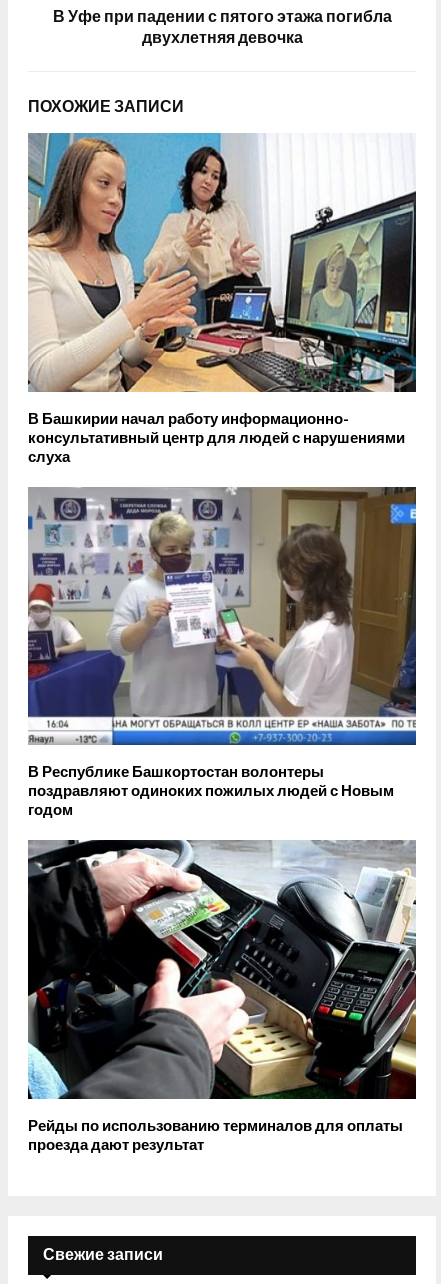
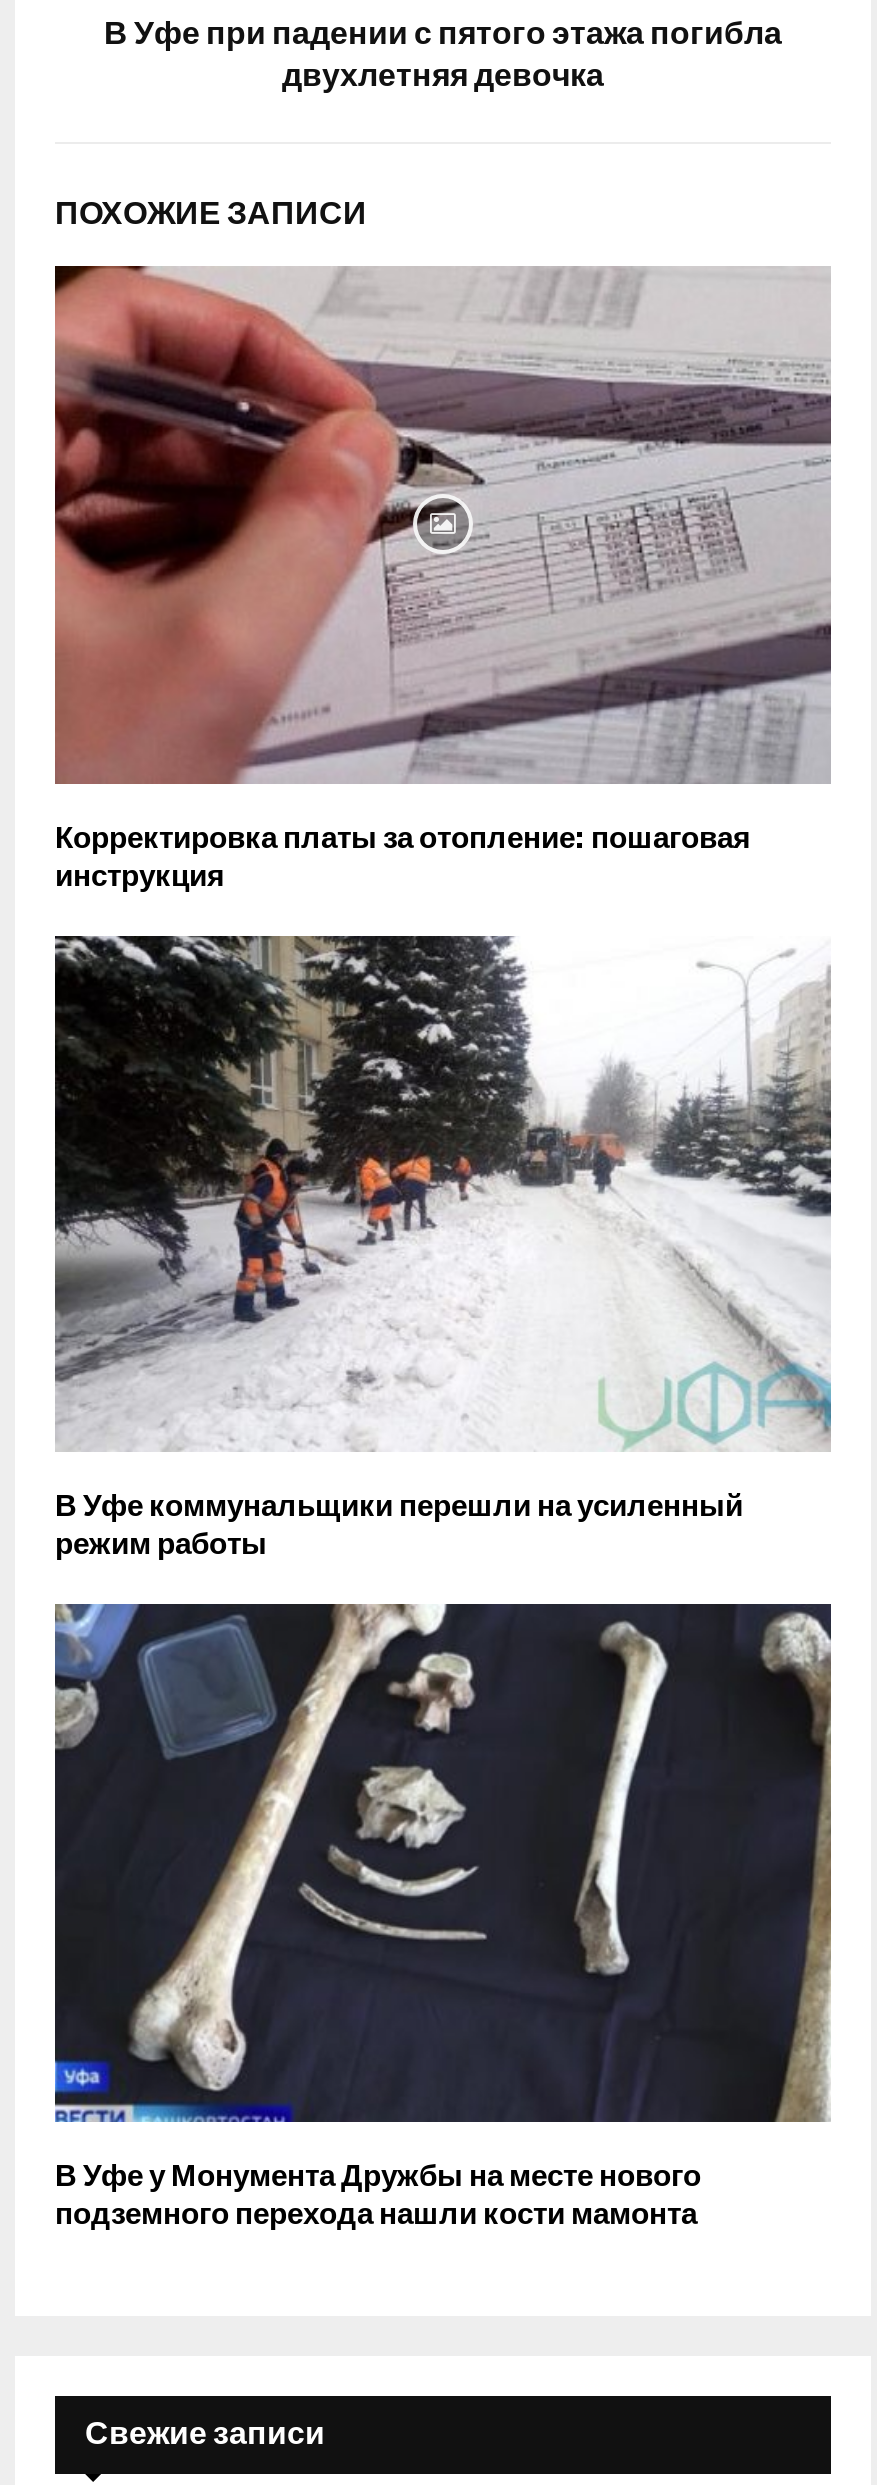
- [image]
- В Башкирии начал работу информационно-
- консультативный центр для людей с нарушениями
- слуха
+ [image]
+ Корректировка платы за отопление: пошаговая
+ инструкция

- [image]
- В Республике Башкортостан волонтеры
- поздравляют одиноких пожилых людей с Новым
- годом
+ [image]
+ В Уфе коммунальщики перешли на усиленный
+ режим работы

- [image]
- Рейды по использованию терминалов для оплаты
- проезда дают результат
+ [image]
+ В Уфе у Монумента Дружбы на месте нового
+ подземного перехода нашли кости мамонта
